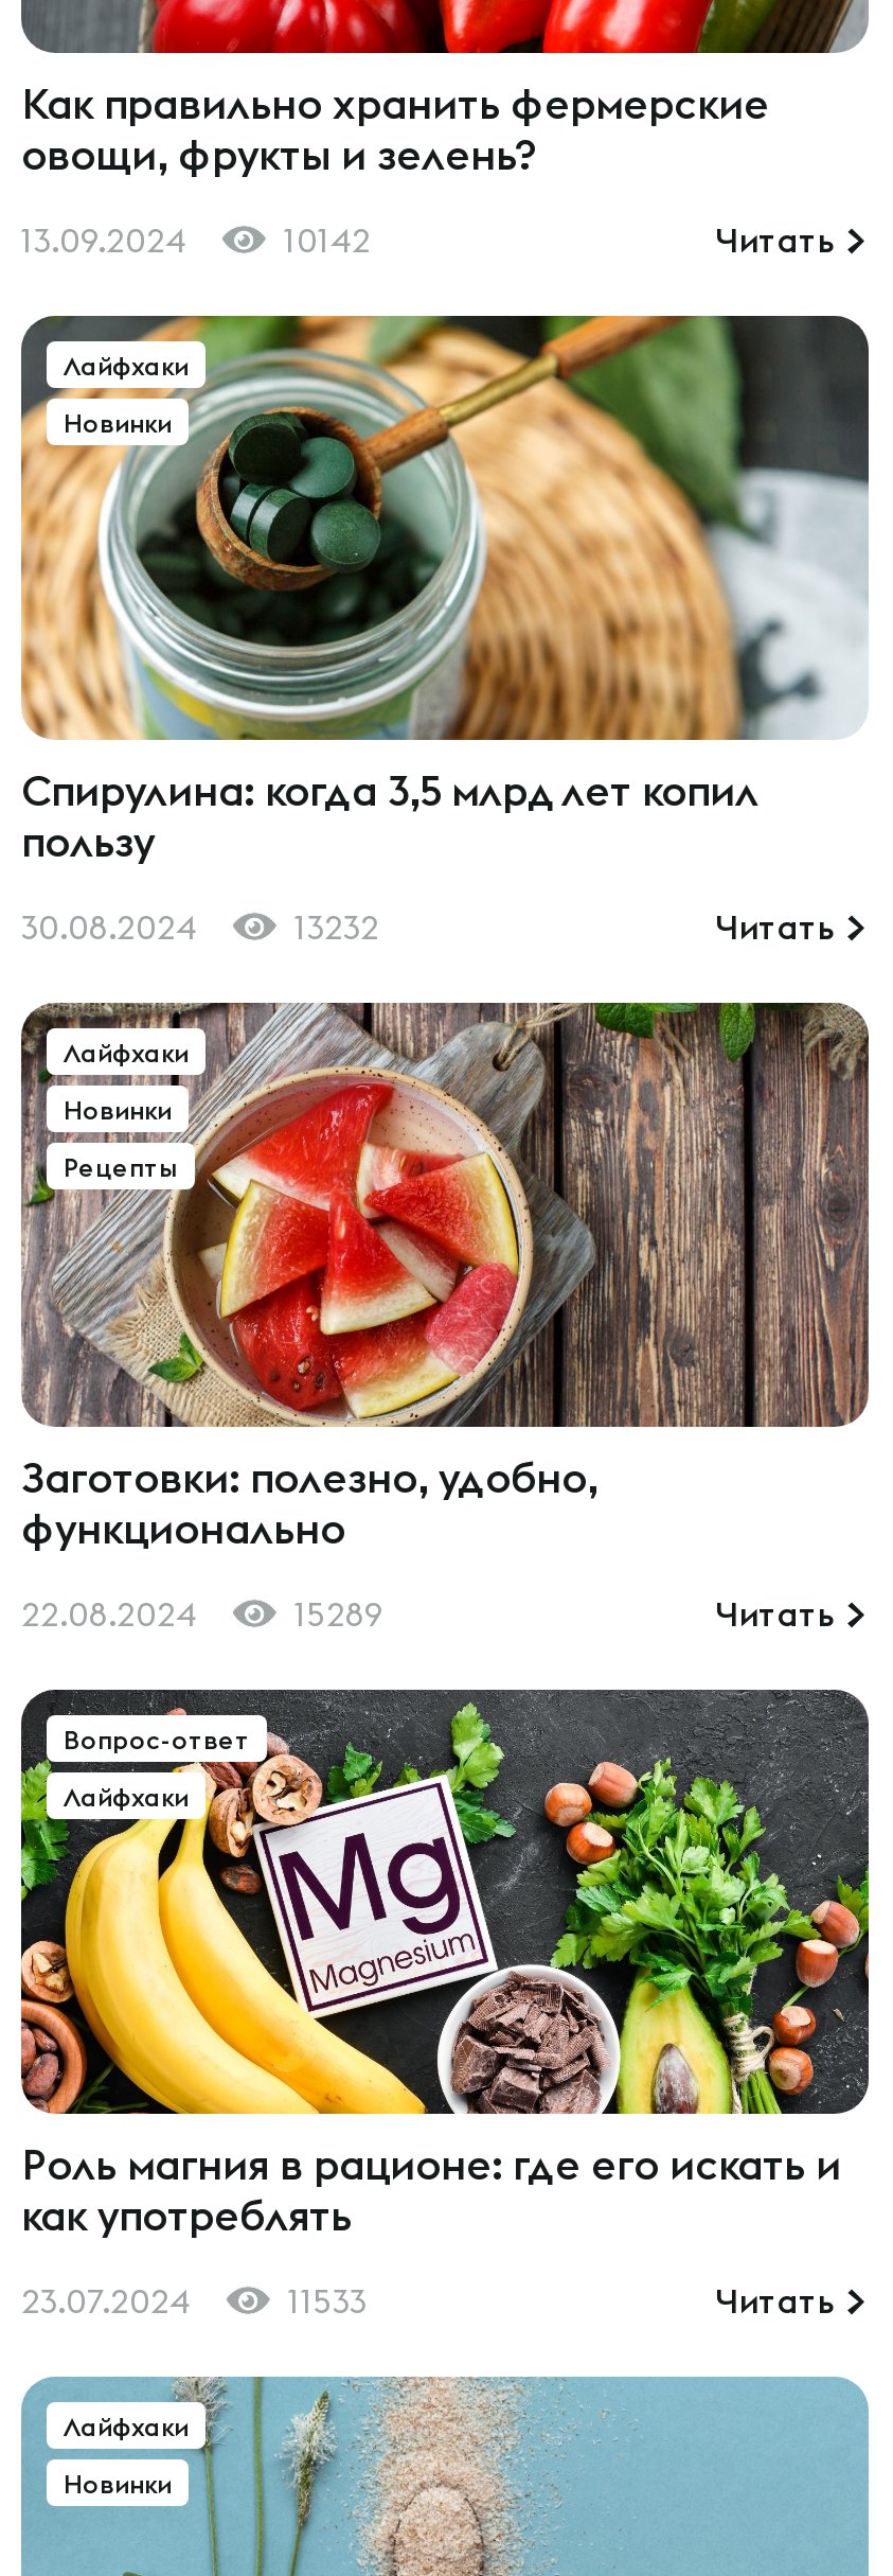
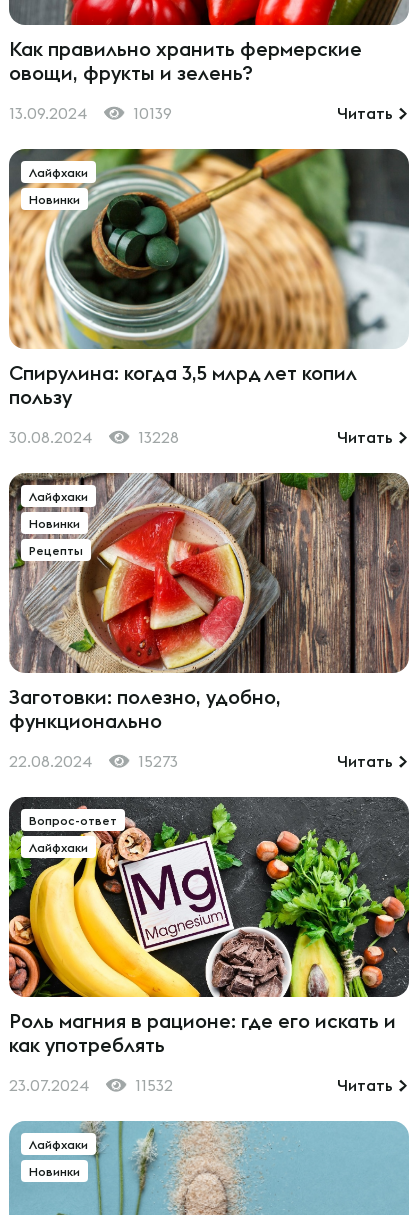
- 10142
+ 10139

- 13232
+ 13228

- 15289
+ 15273

- 11533
+ 11532
